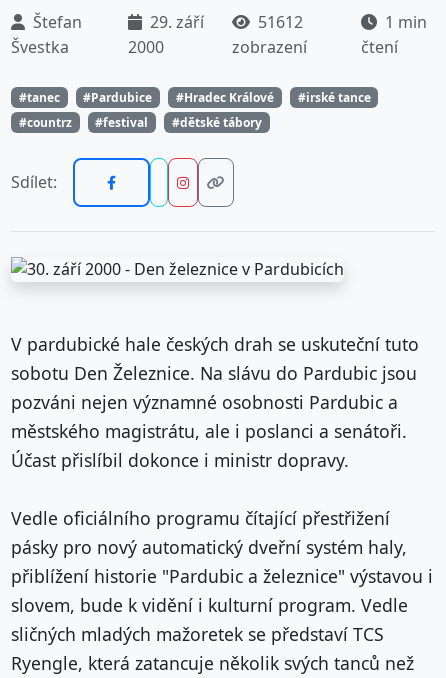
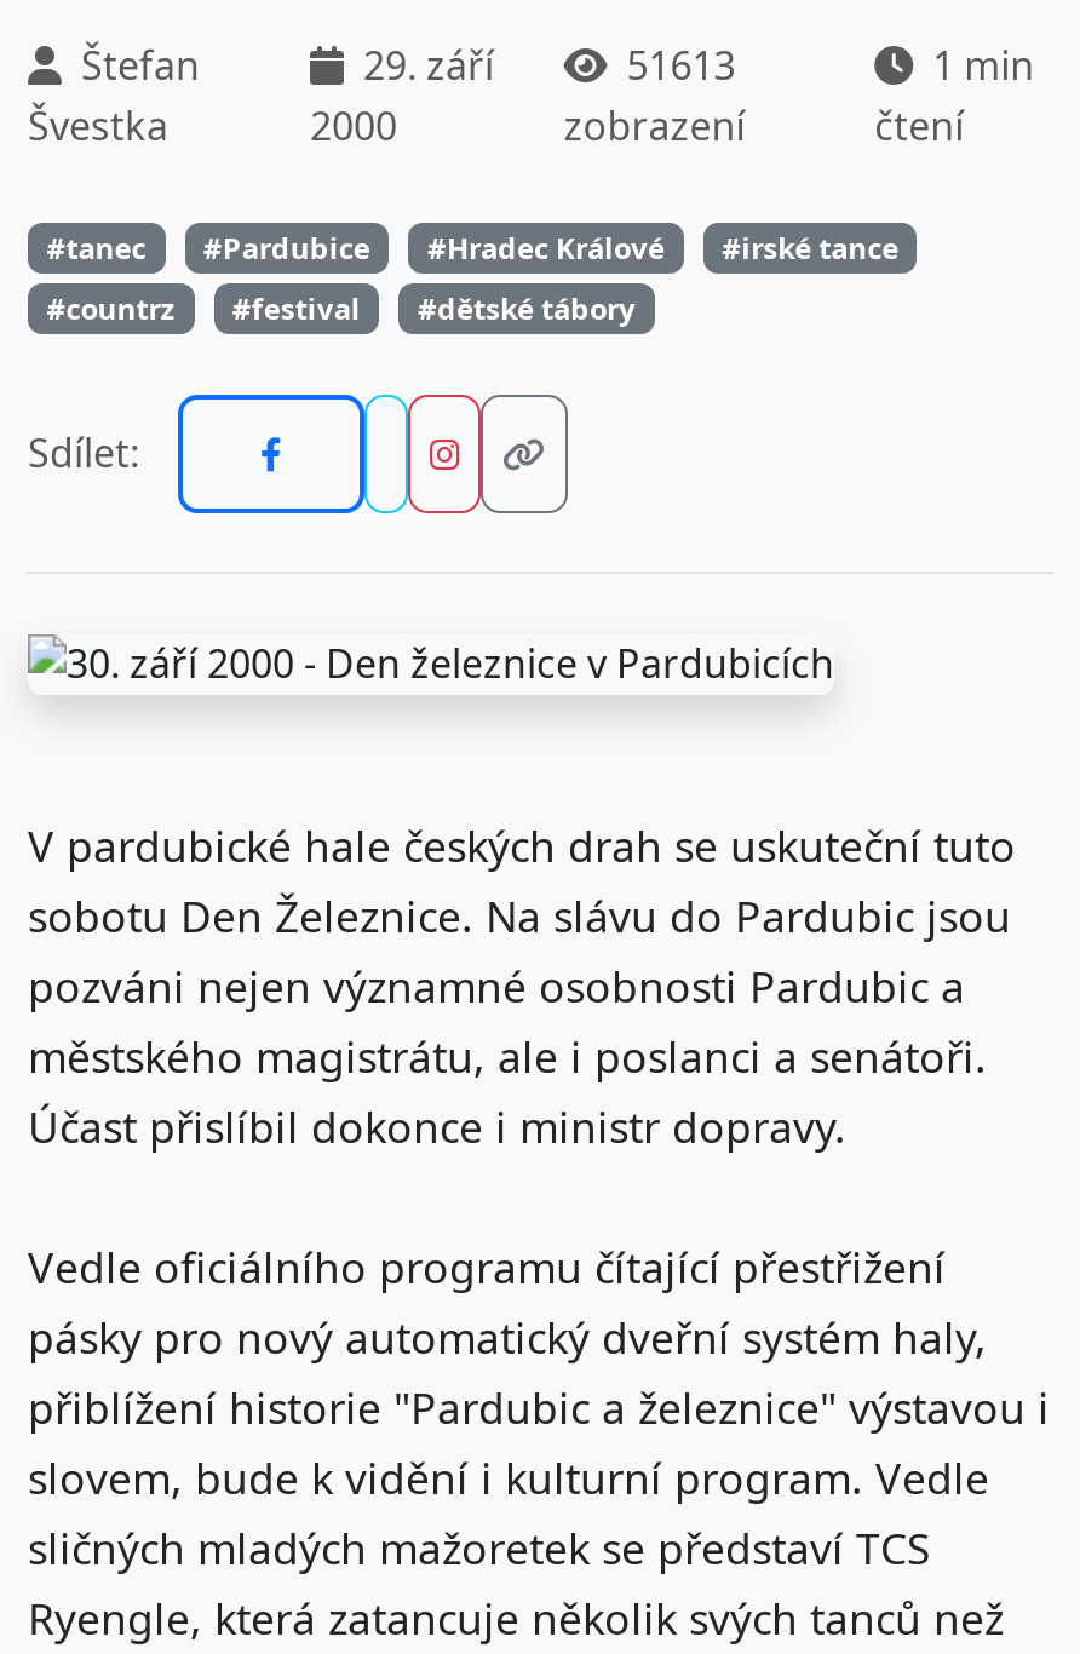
- 51612
+ 51613
